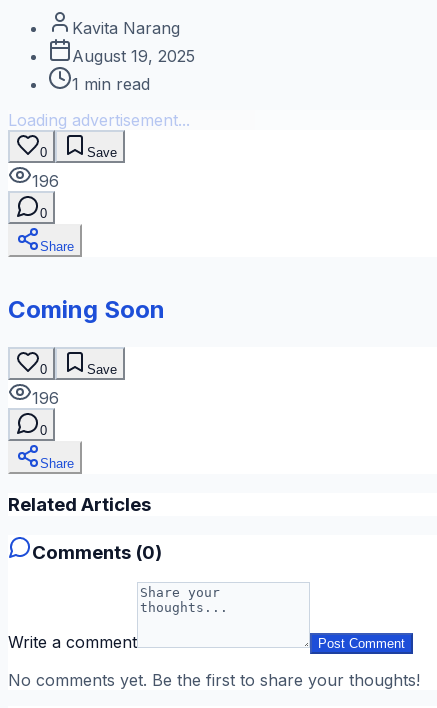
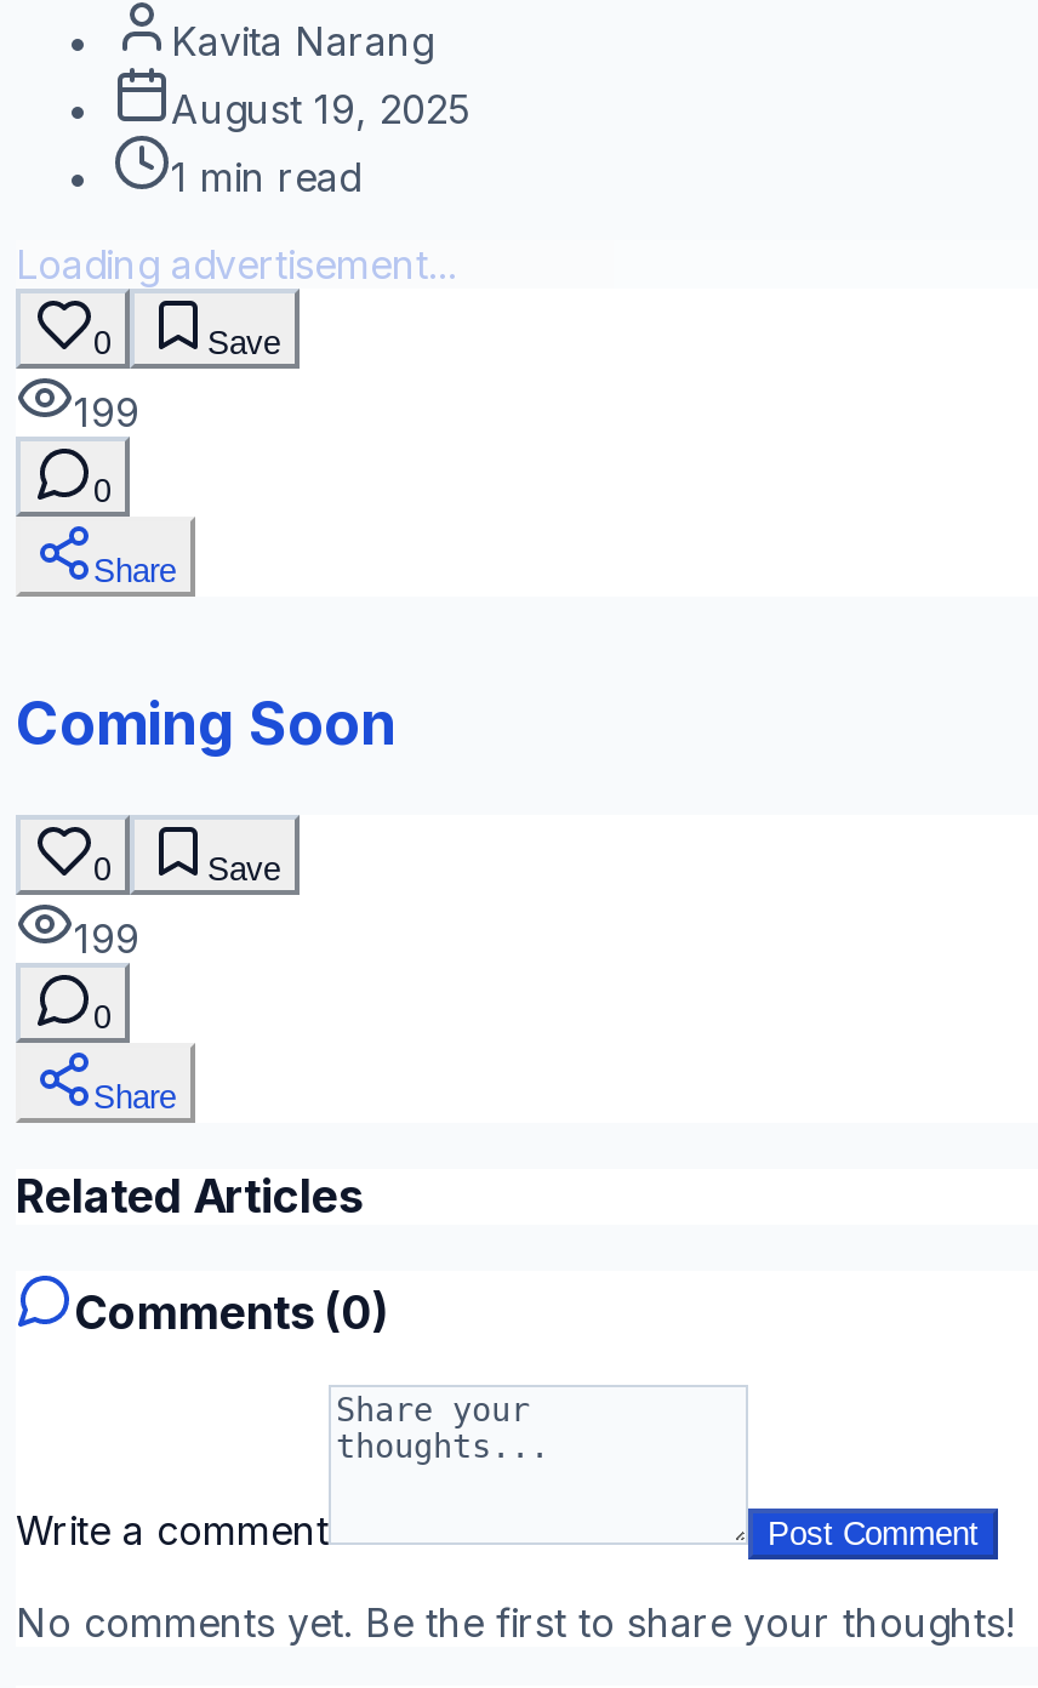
- 196
+ 199

- 196
+ 199
